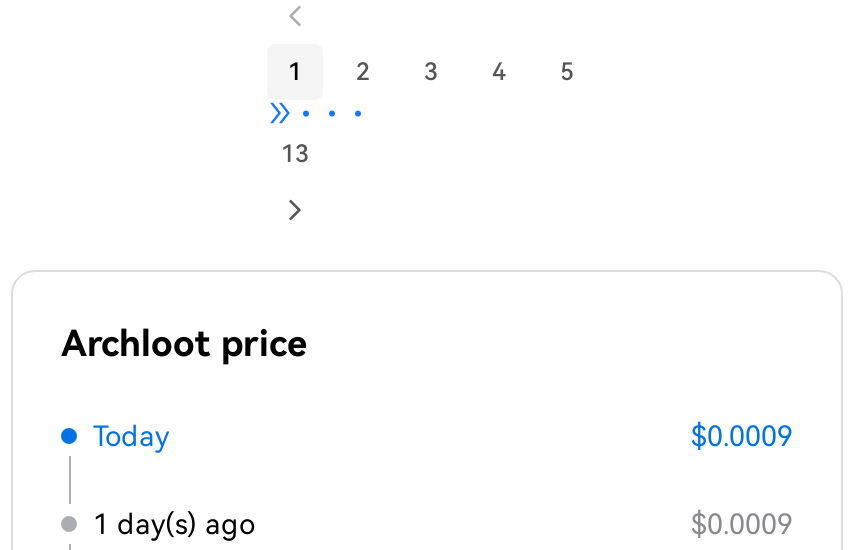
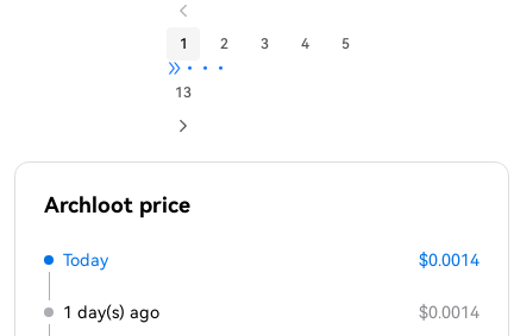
- $0.0009
+ $0.0014

- $0.0009
+ $0.0014
